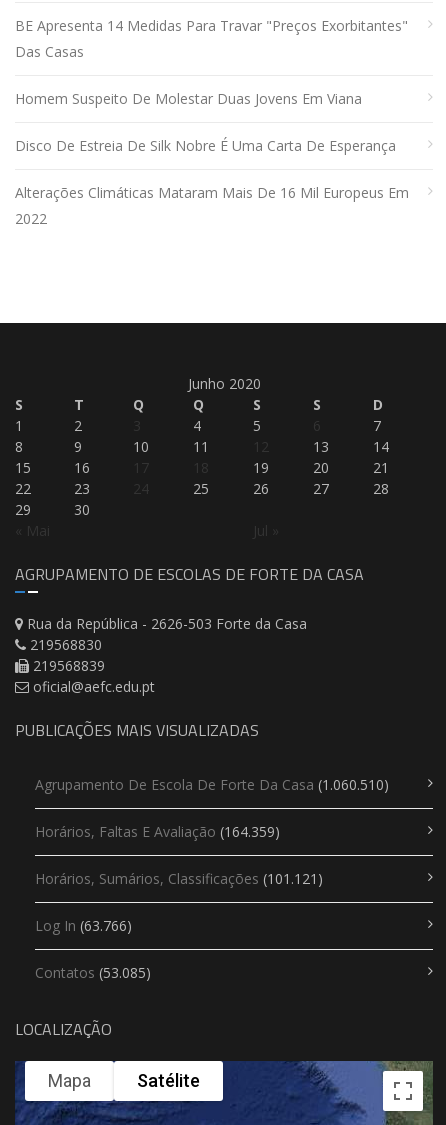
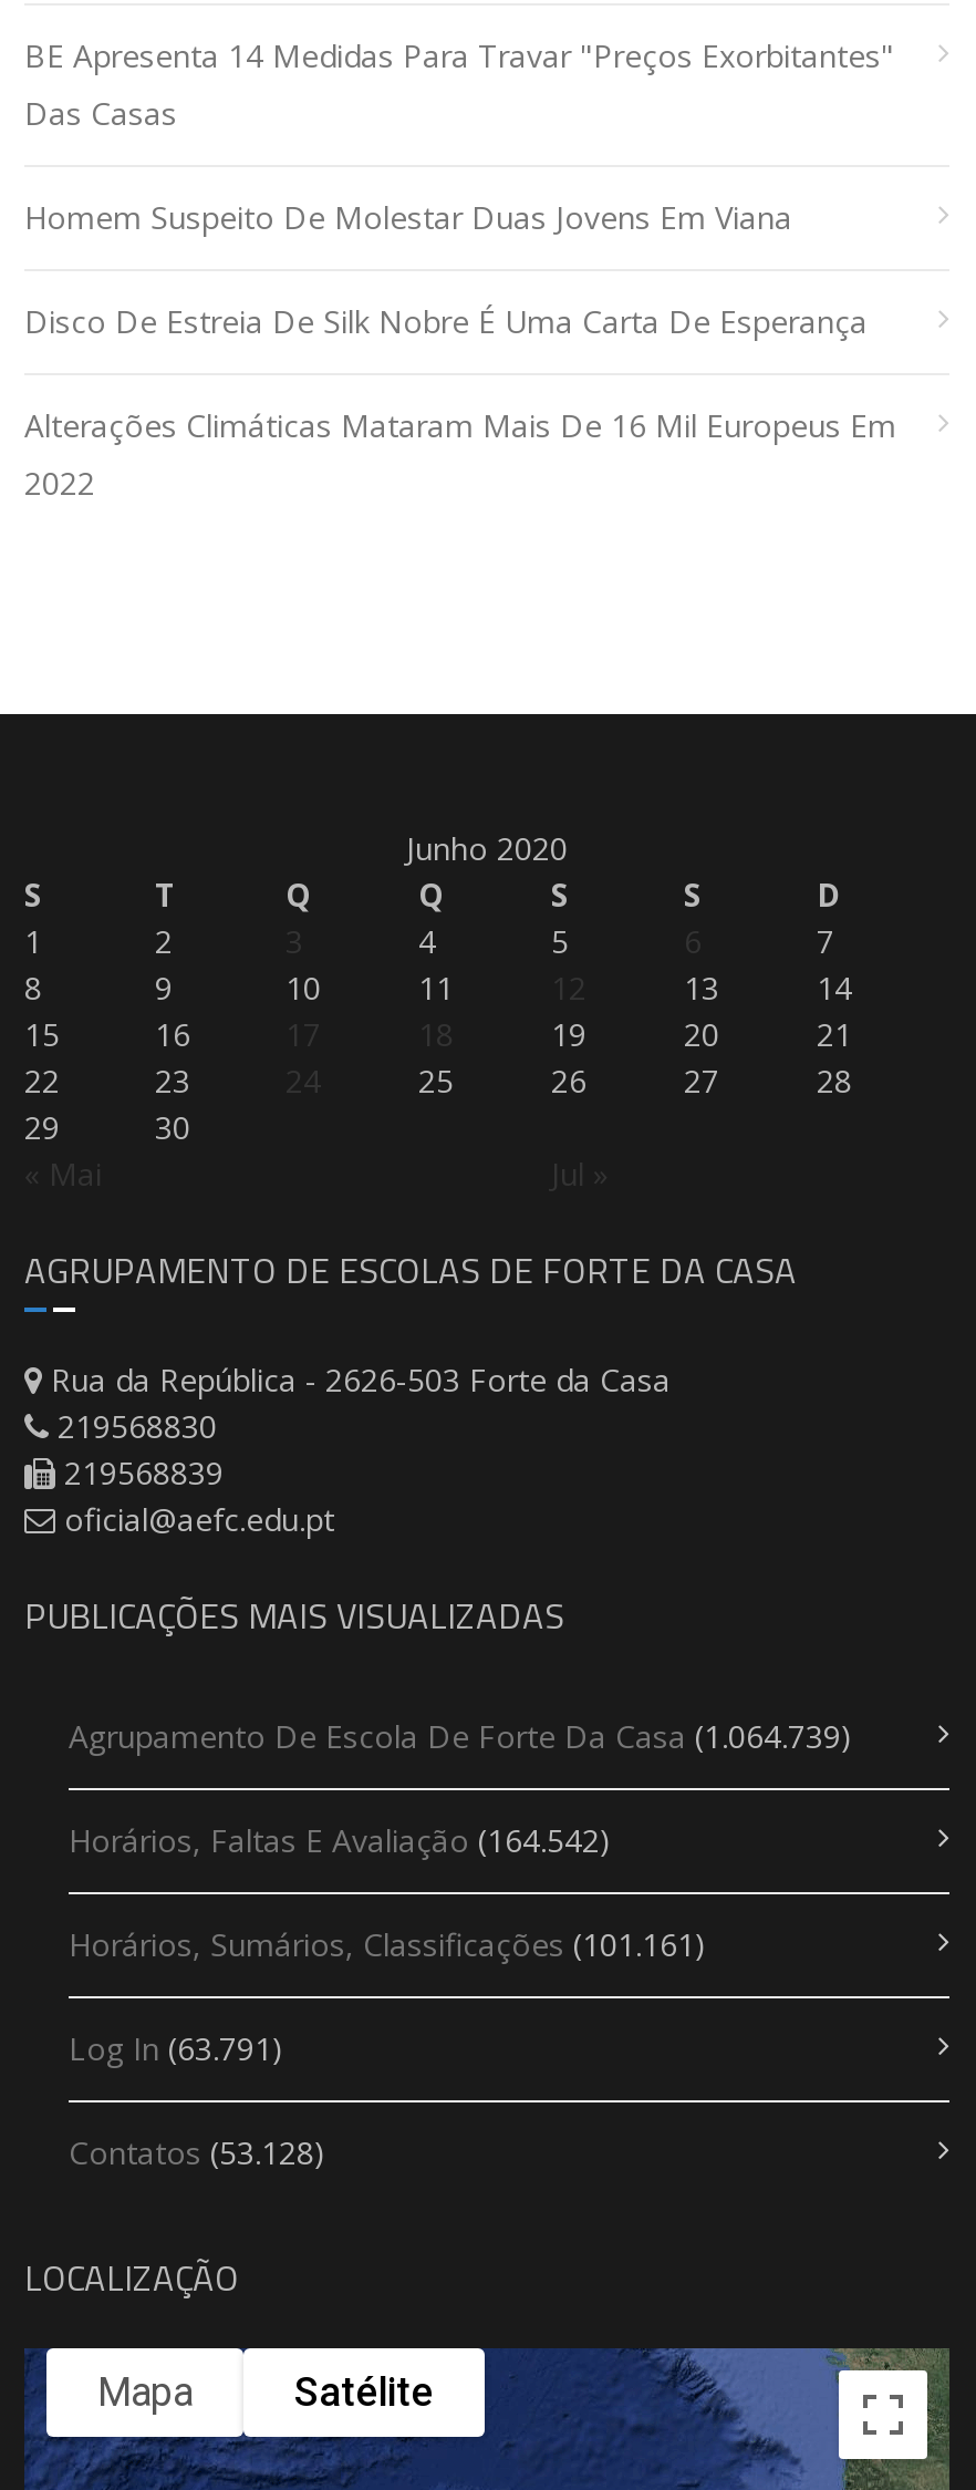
- Agrupamento De Escola De Forte Da Casa (1.060.510)
+ Agrupamento De Escola De Forte Da Casa (1.064.739)

- Horários, Faltas E Avaliação (164.359)
+ Horários, Faltas E Avaliação (164.542)

- Horários, Sumários, Classificações (101.121)
+ Horários, Sumários, Classificações (101.161)

- Log In (63.766)
+ Log In (63.791)

- Contatos (53.085)
+ Contatos (53.128)
